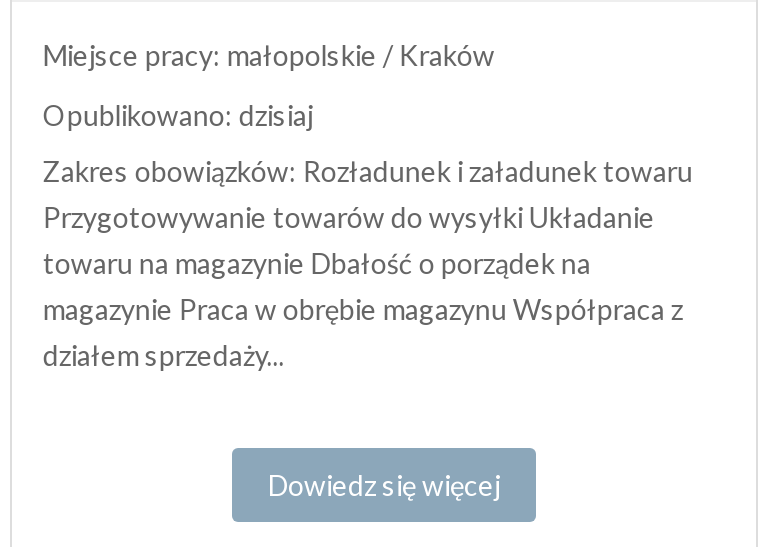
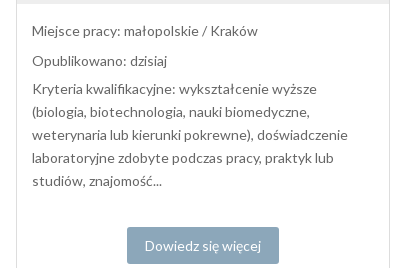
- Zakres obowiązków: Rozładunek i załadunek towaru
- Przygotowywanie towarów do wysyłki Układanie
- towaru na magazynie Dbałość o porządek na
- magazynie Praca w obrębie magazynu Współpraca z
- działem sprzedaży...
+ Kryteria kwalifikacyjne: wykształcenie wyższe
+ (biologia, biotechnologia, nauki biomedyczne,
+ weterynaria lub kierunki pokrewne), doświadczenie
+ laboratoryjne zdobyte podczas pracy, praktyk lub
+ studiów, znajomość...
